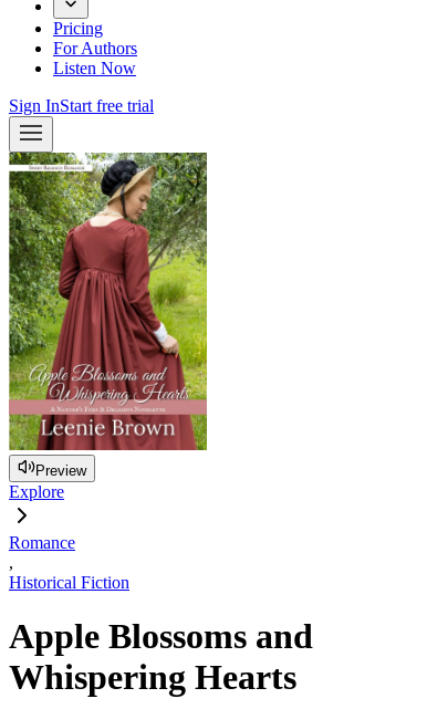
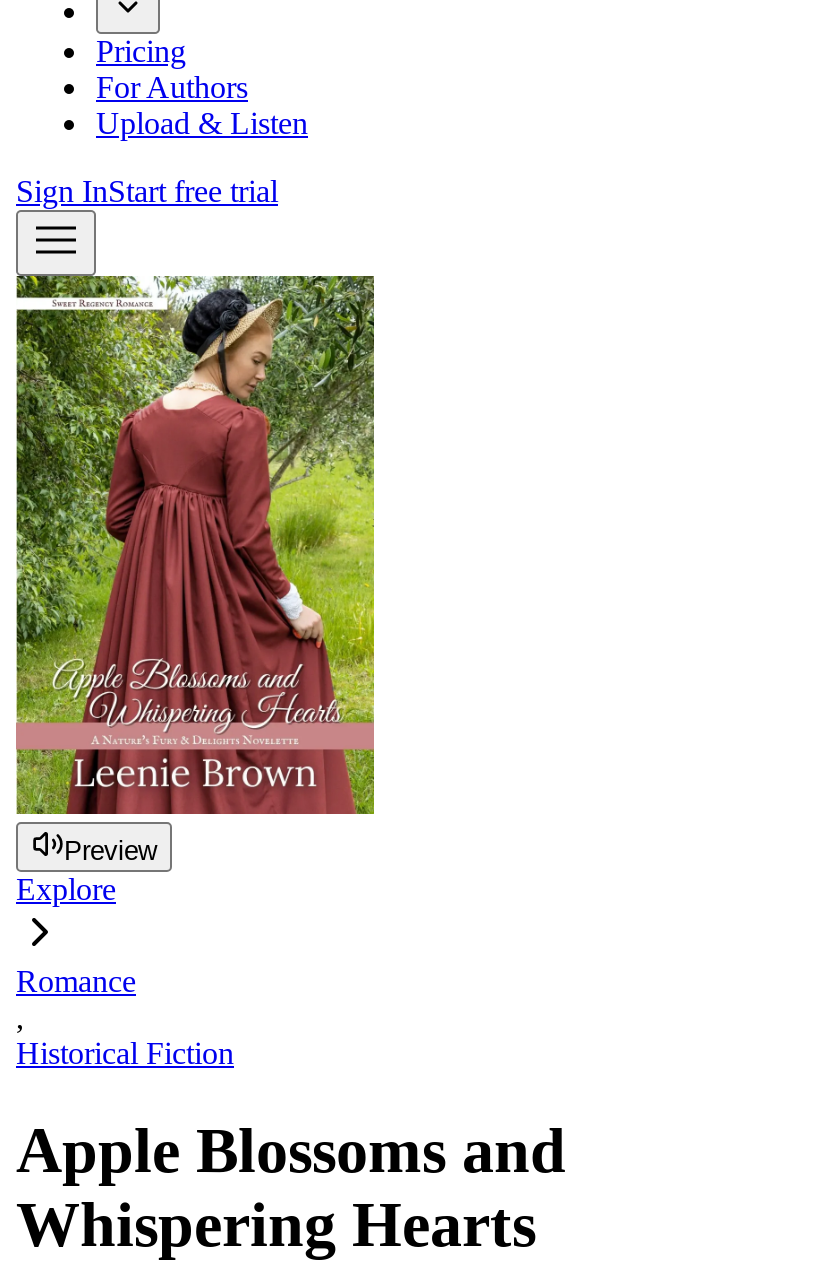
- Listen Now
+ Upload & Listen
